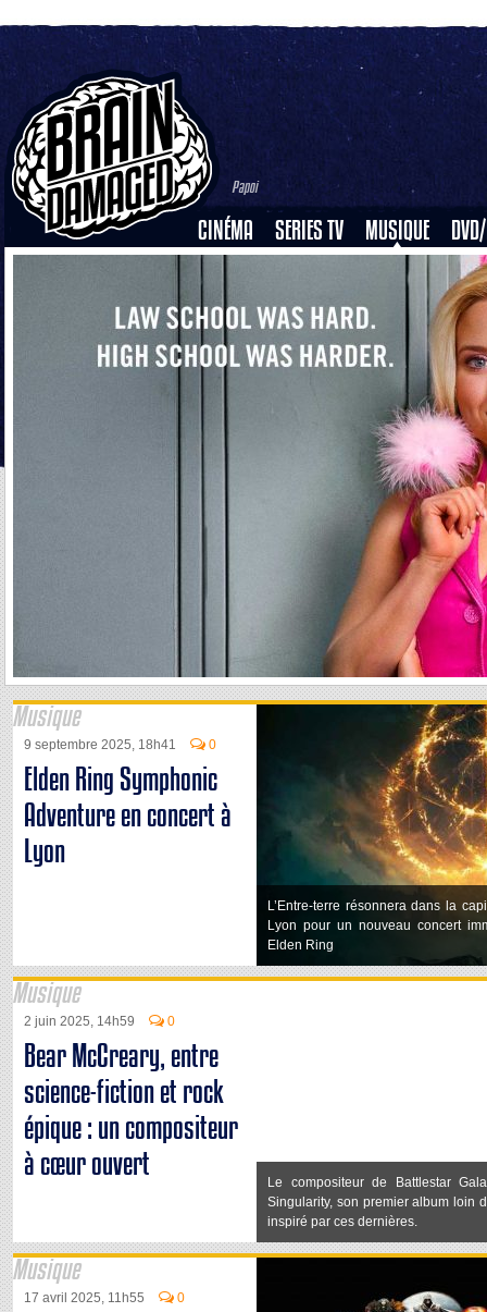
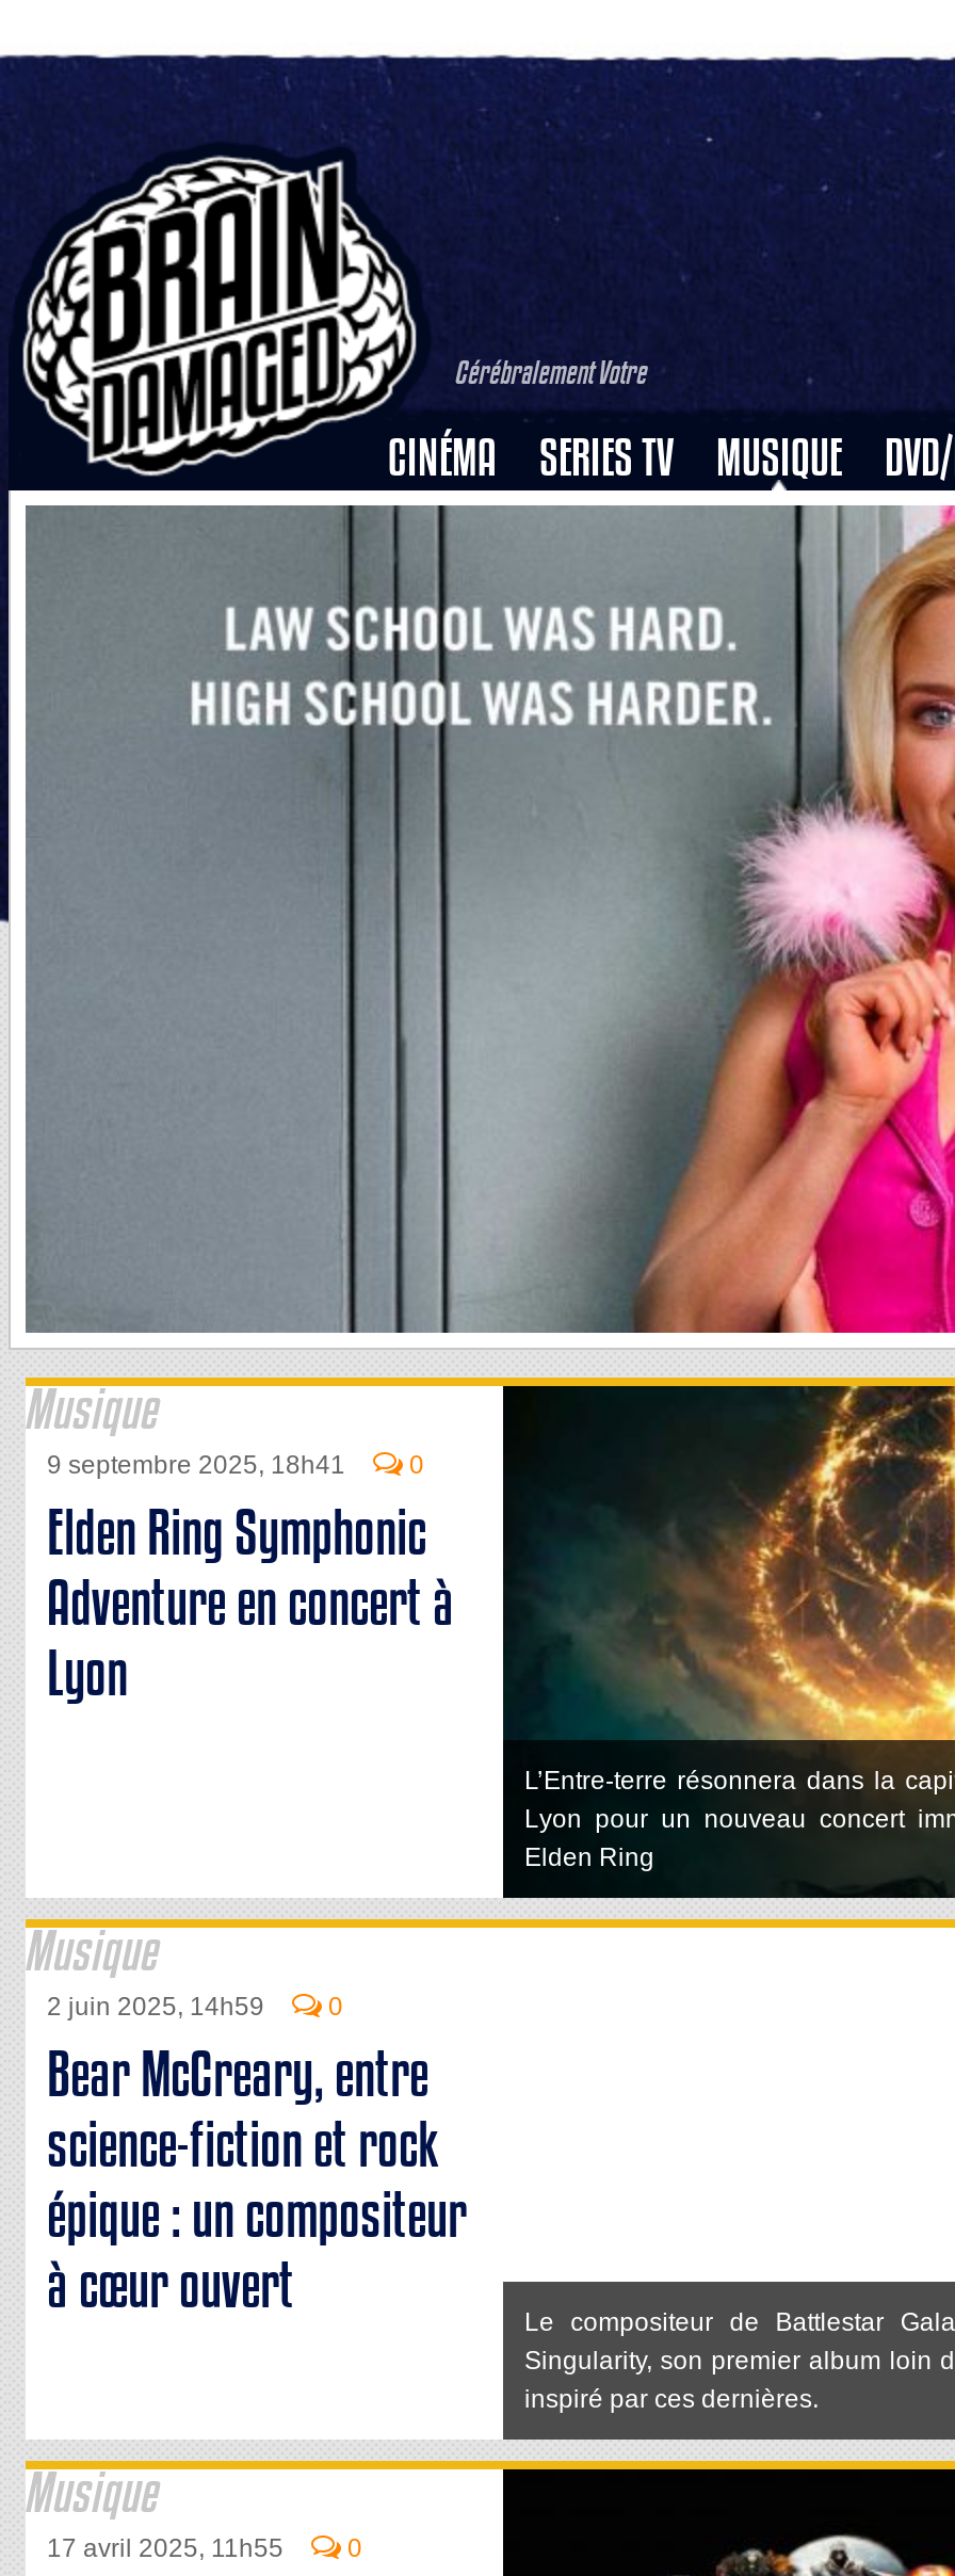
- Papoi
+ Cérébralement Votre
